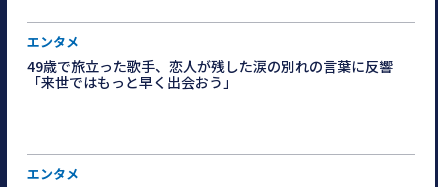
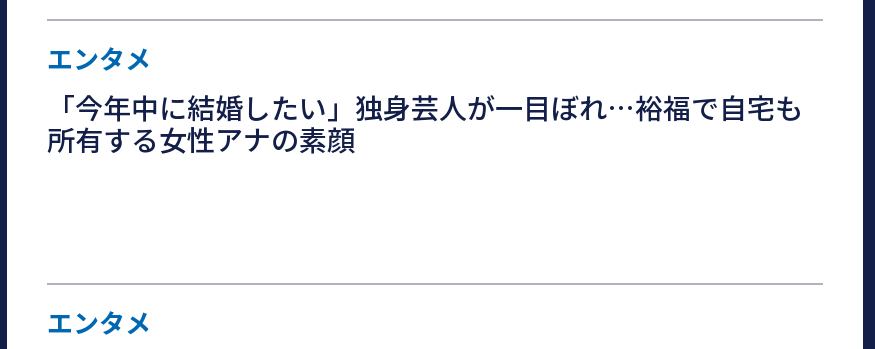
- 49歳で旅立った歌手、恋人が残した涙の別れの言葉に反響
- 「来世ではもっと早く出会おう」
+ 「今年中に結婚したい」独身芸人が一目ぼれ…裕福で自宅も
+ 所有する女性アナの素顔
